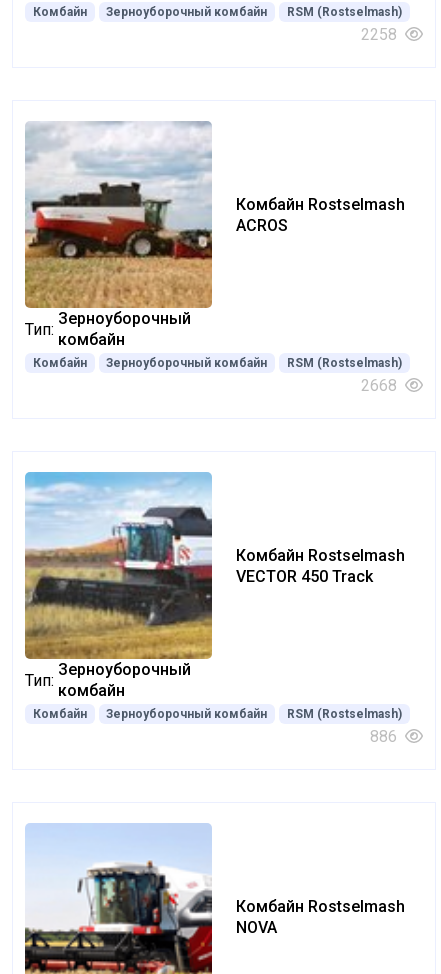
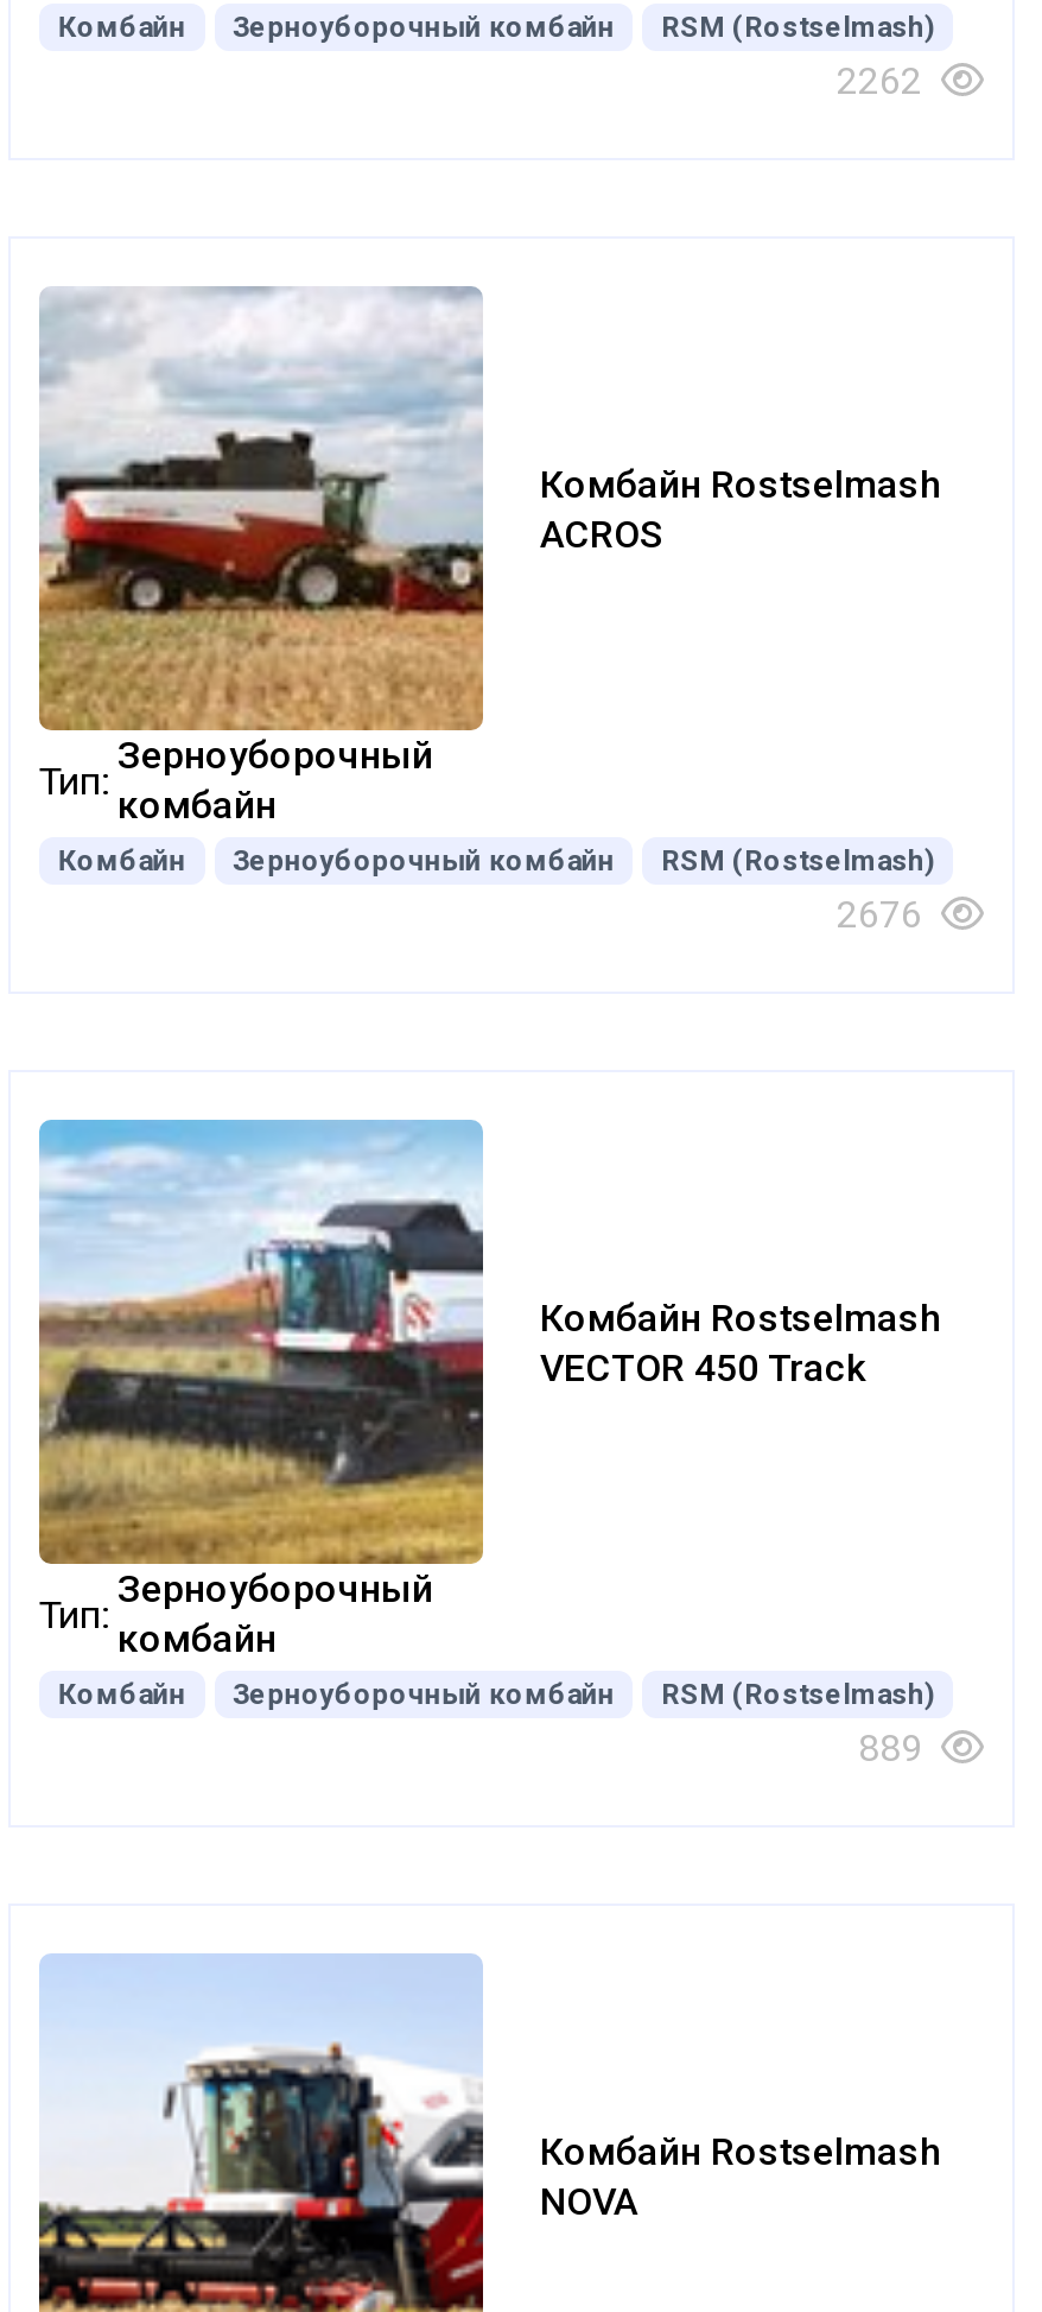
- 2258
+ 2262

- 2668
+ 2676

- 886
+ 889
